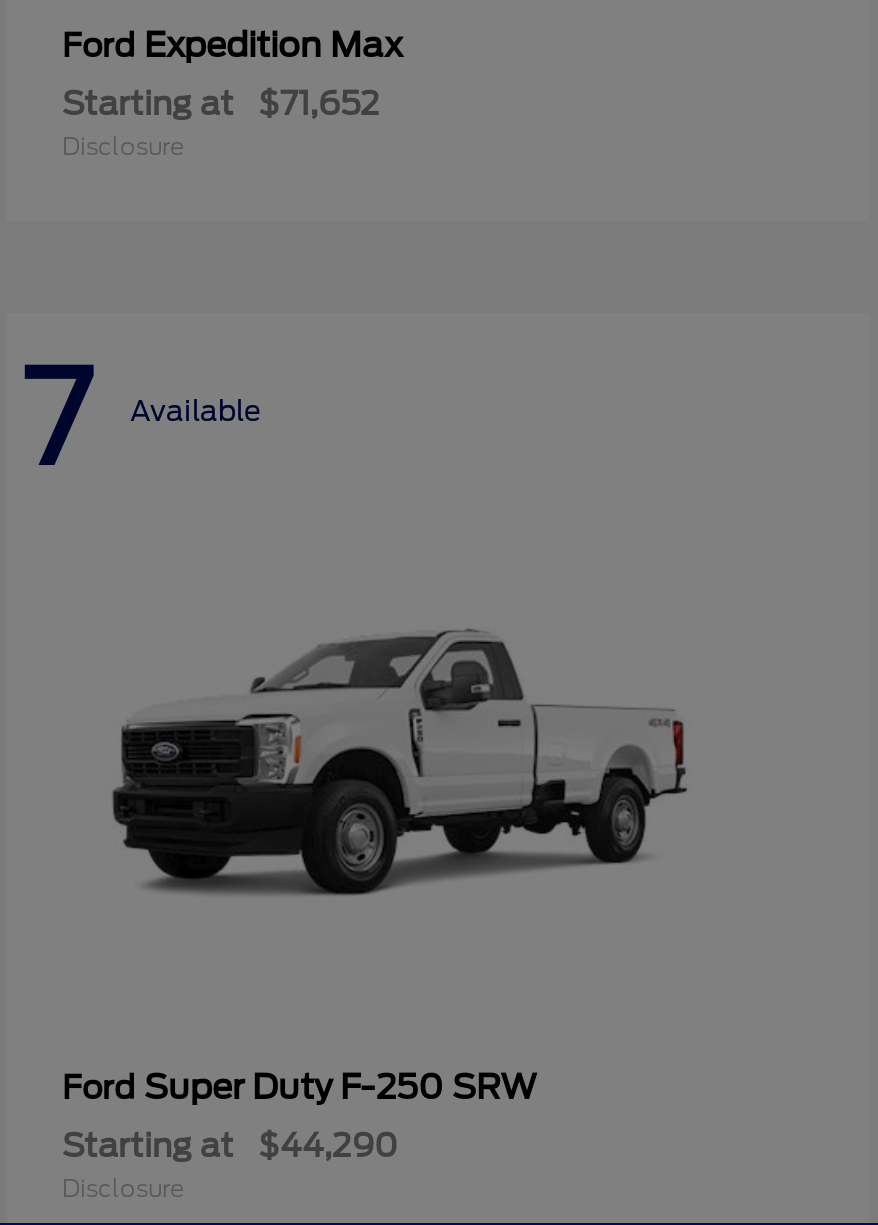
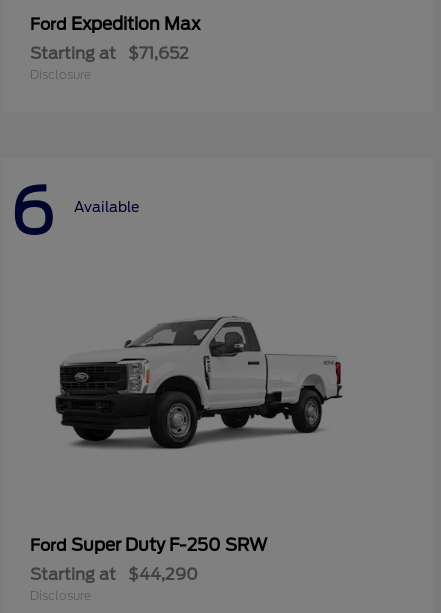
- 7 Available
+ 6 Available
